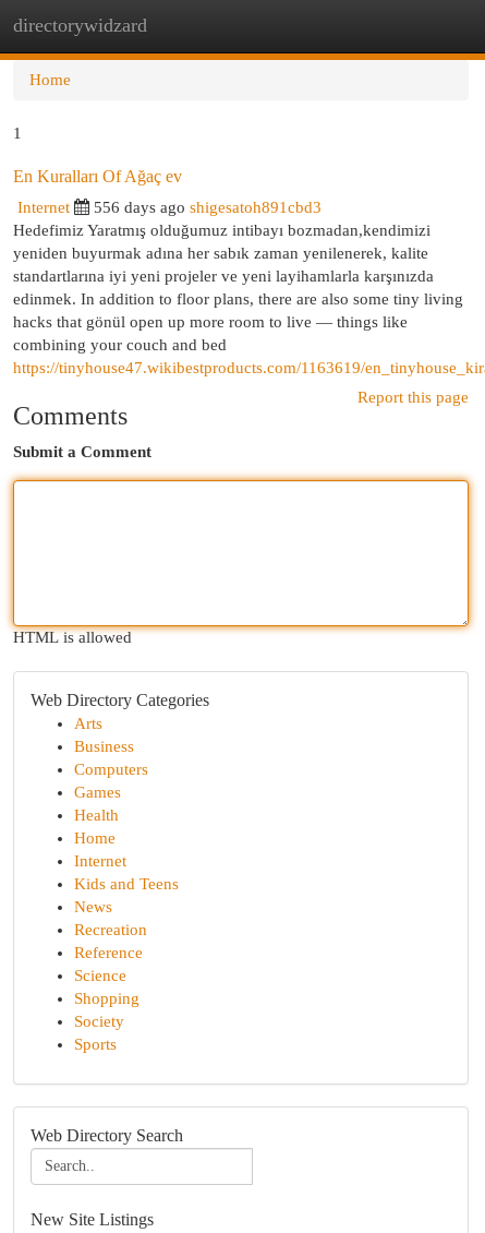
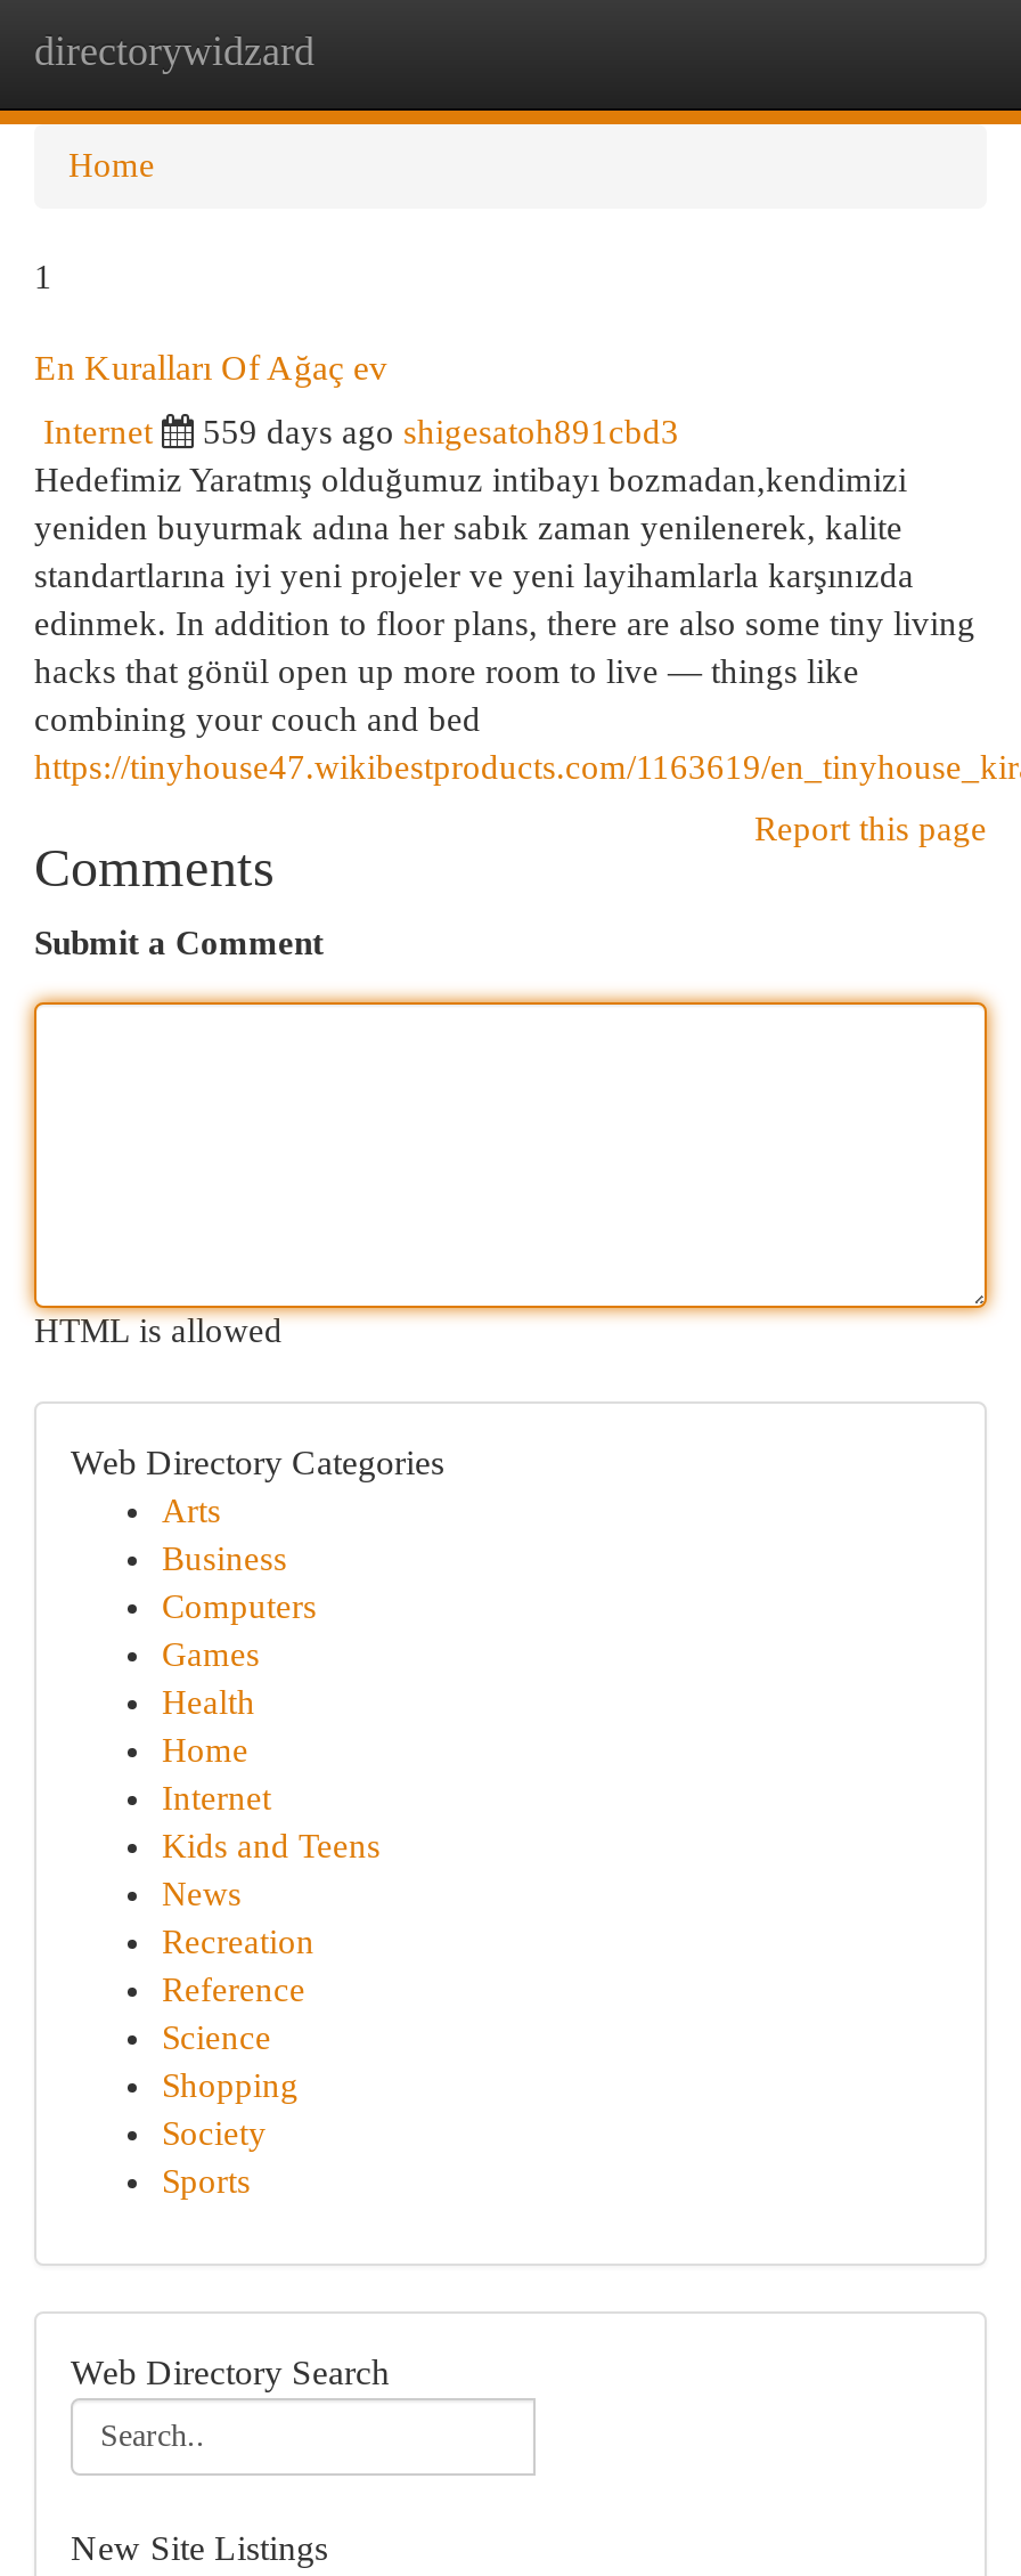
- 556 days ago shigesatoh891cbd3
+ 559 days ago shigesatoh891cbd3
